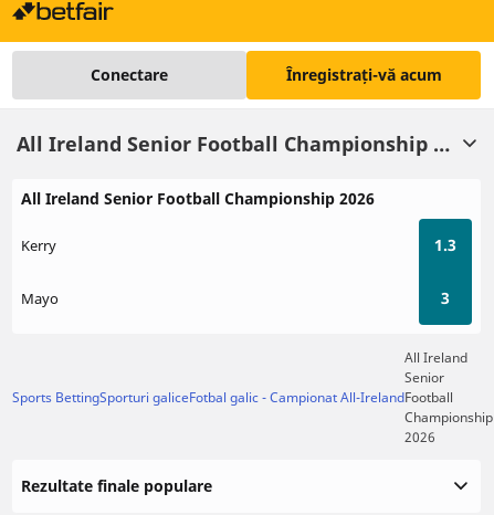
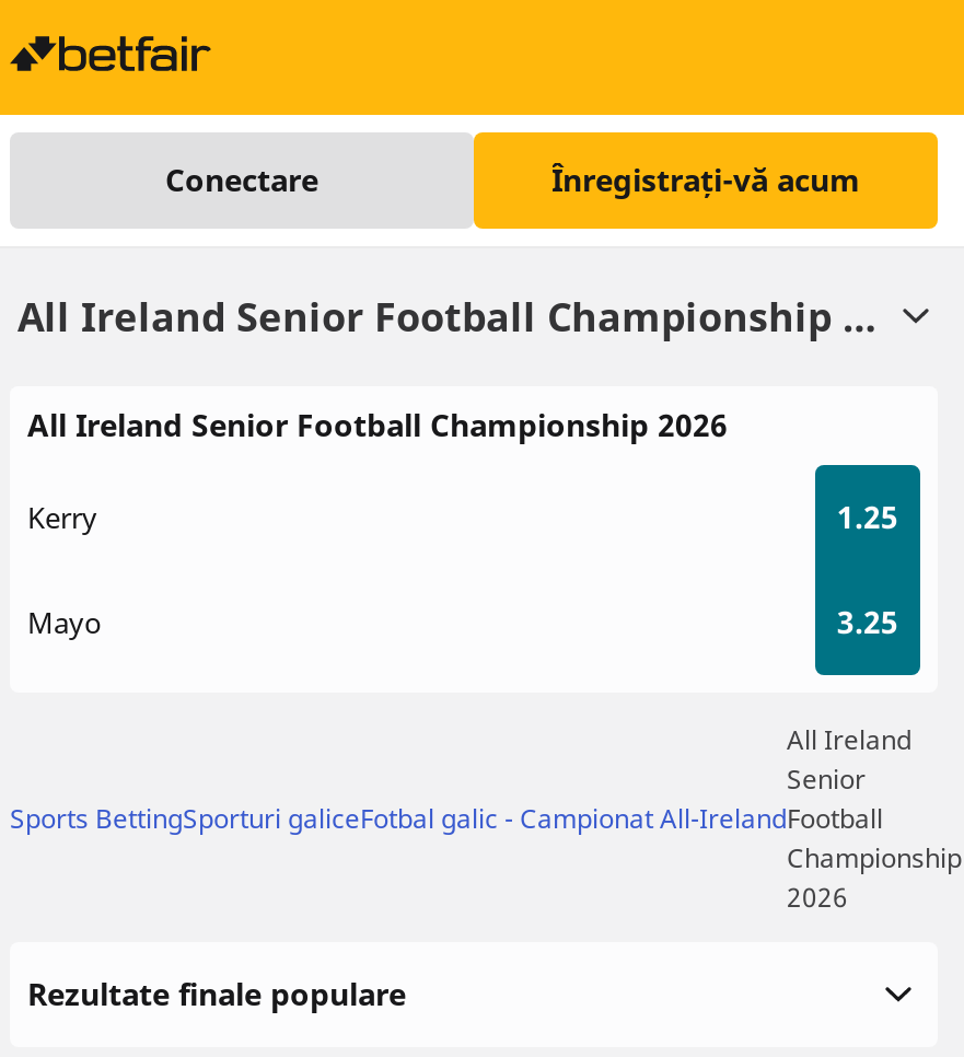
- 1.3
+ 1.25

- 3
+ 3.25
